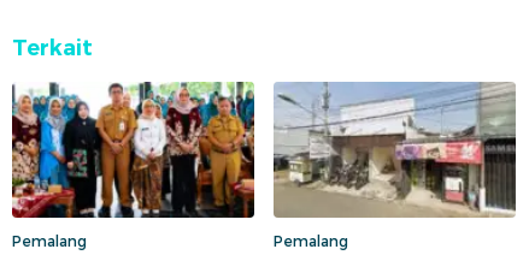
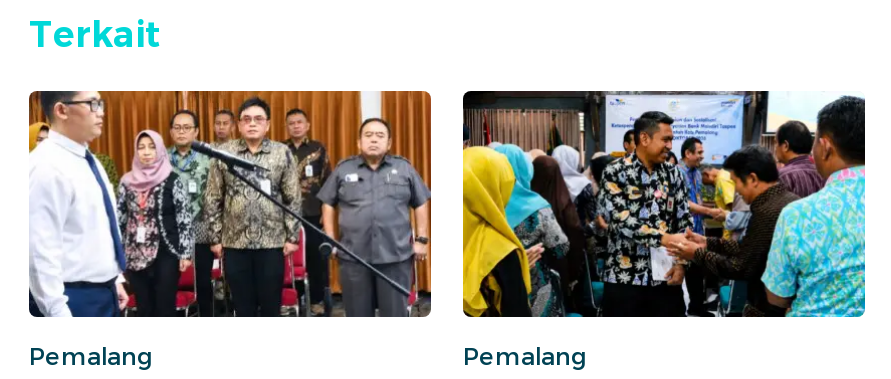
- [image]
+ [image]

- [image]
+ [image]
